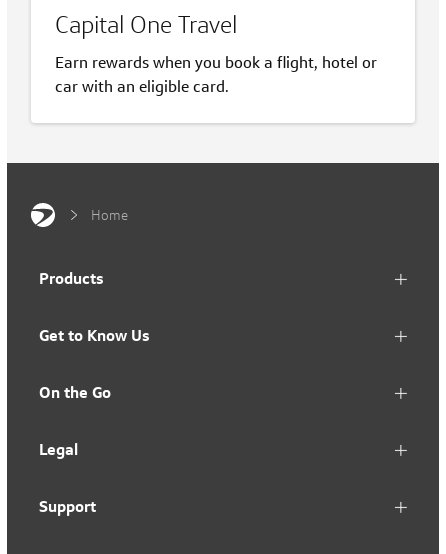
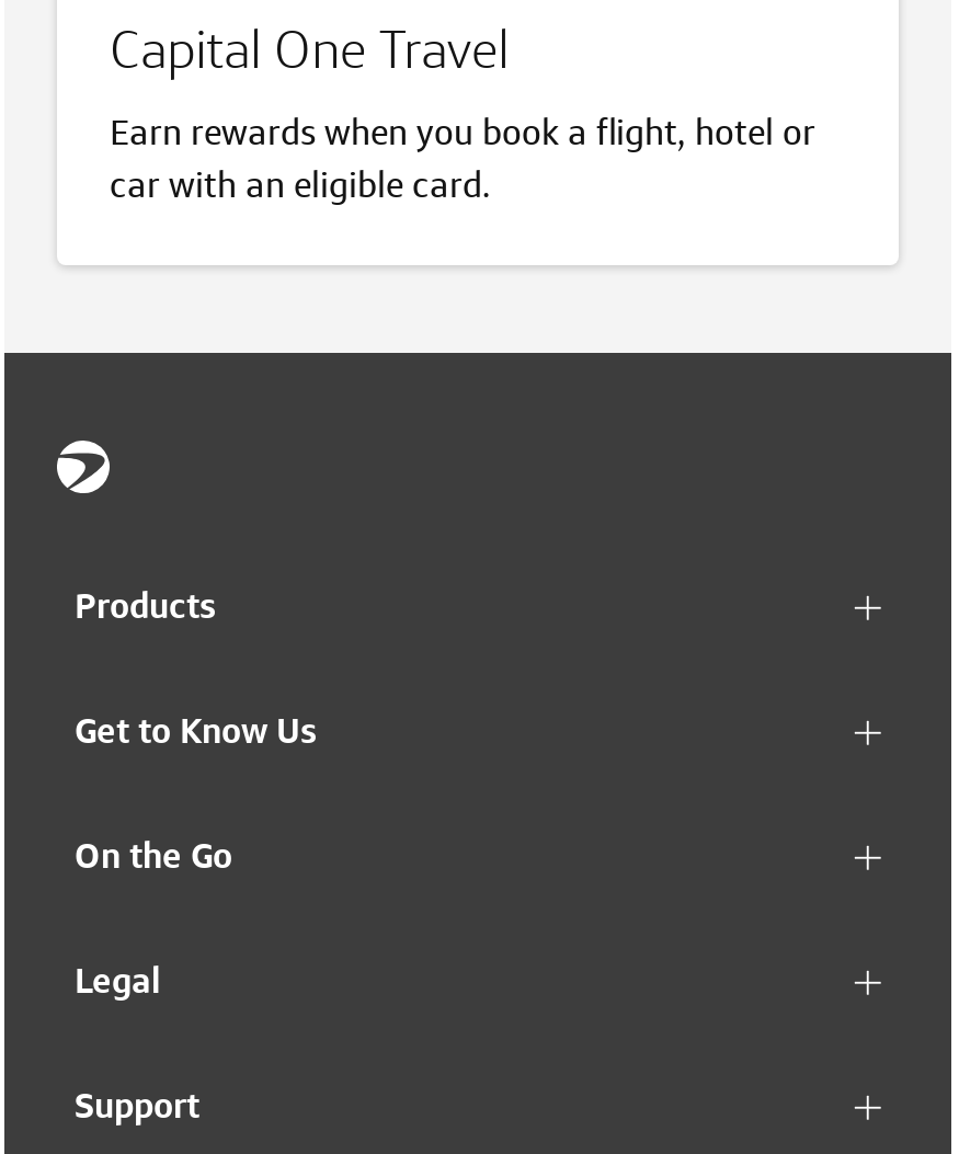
- Home
